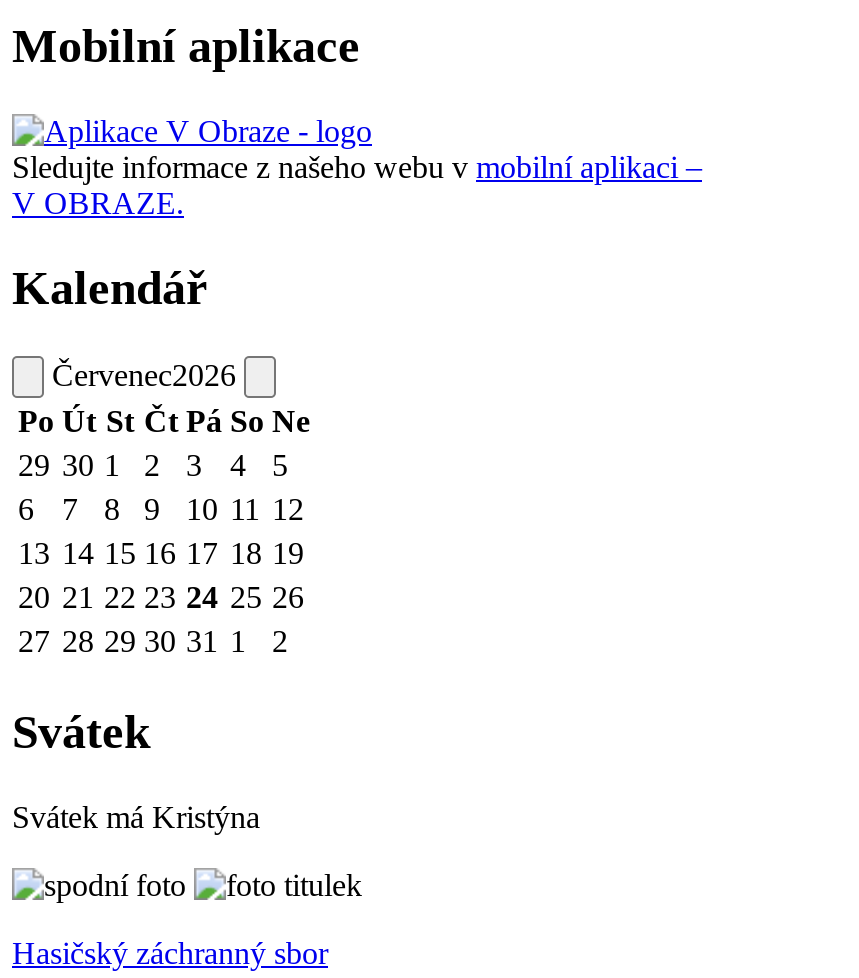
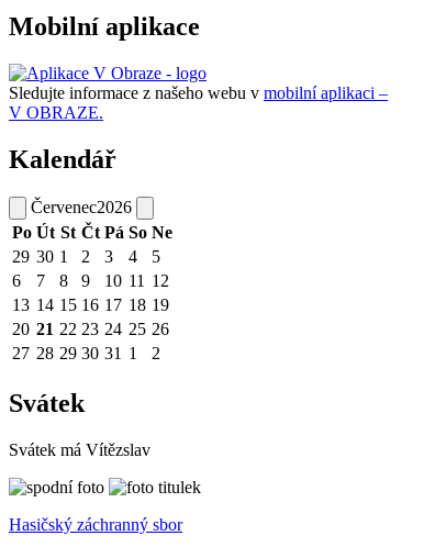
- Svátek má Kristýna
+ Svátek má Vítězslav
